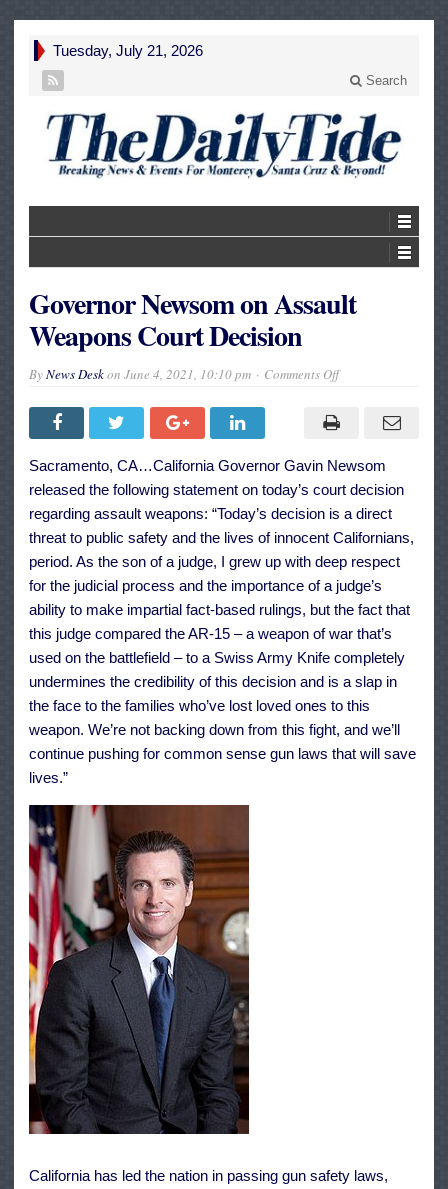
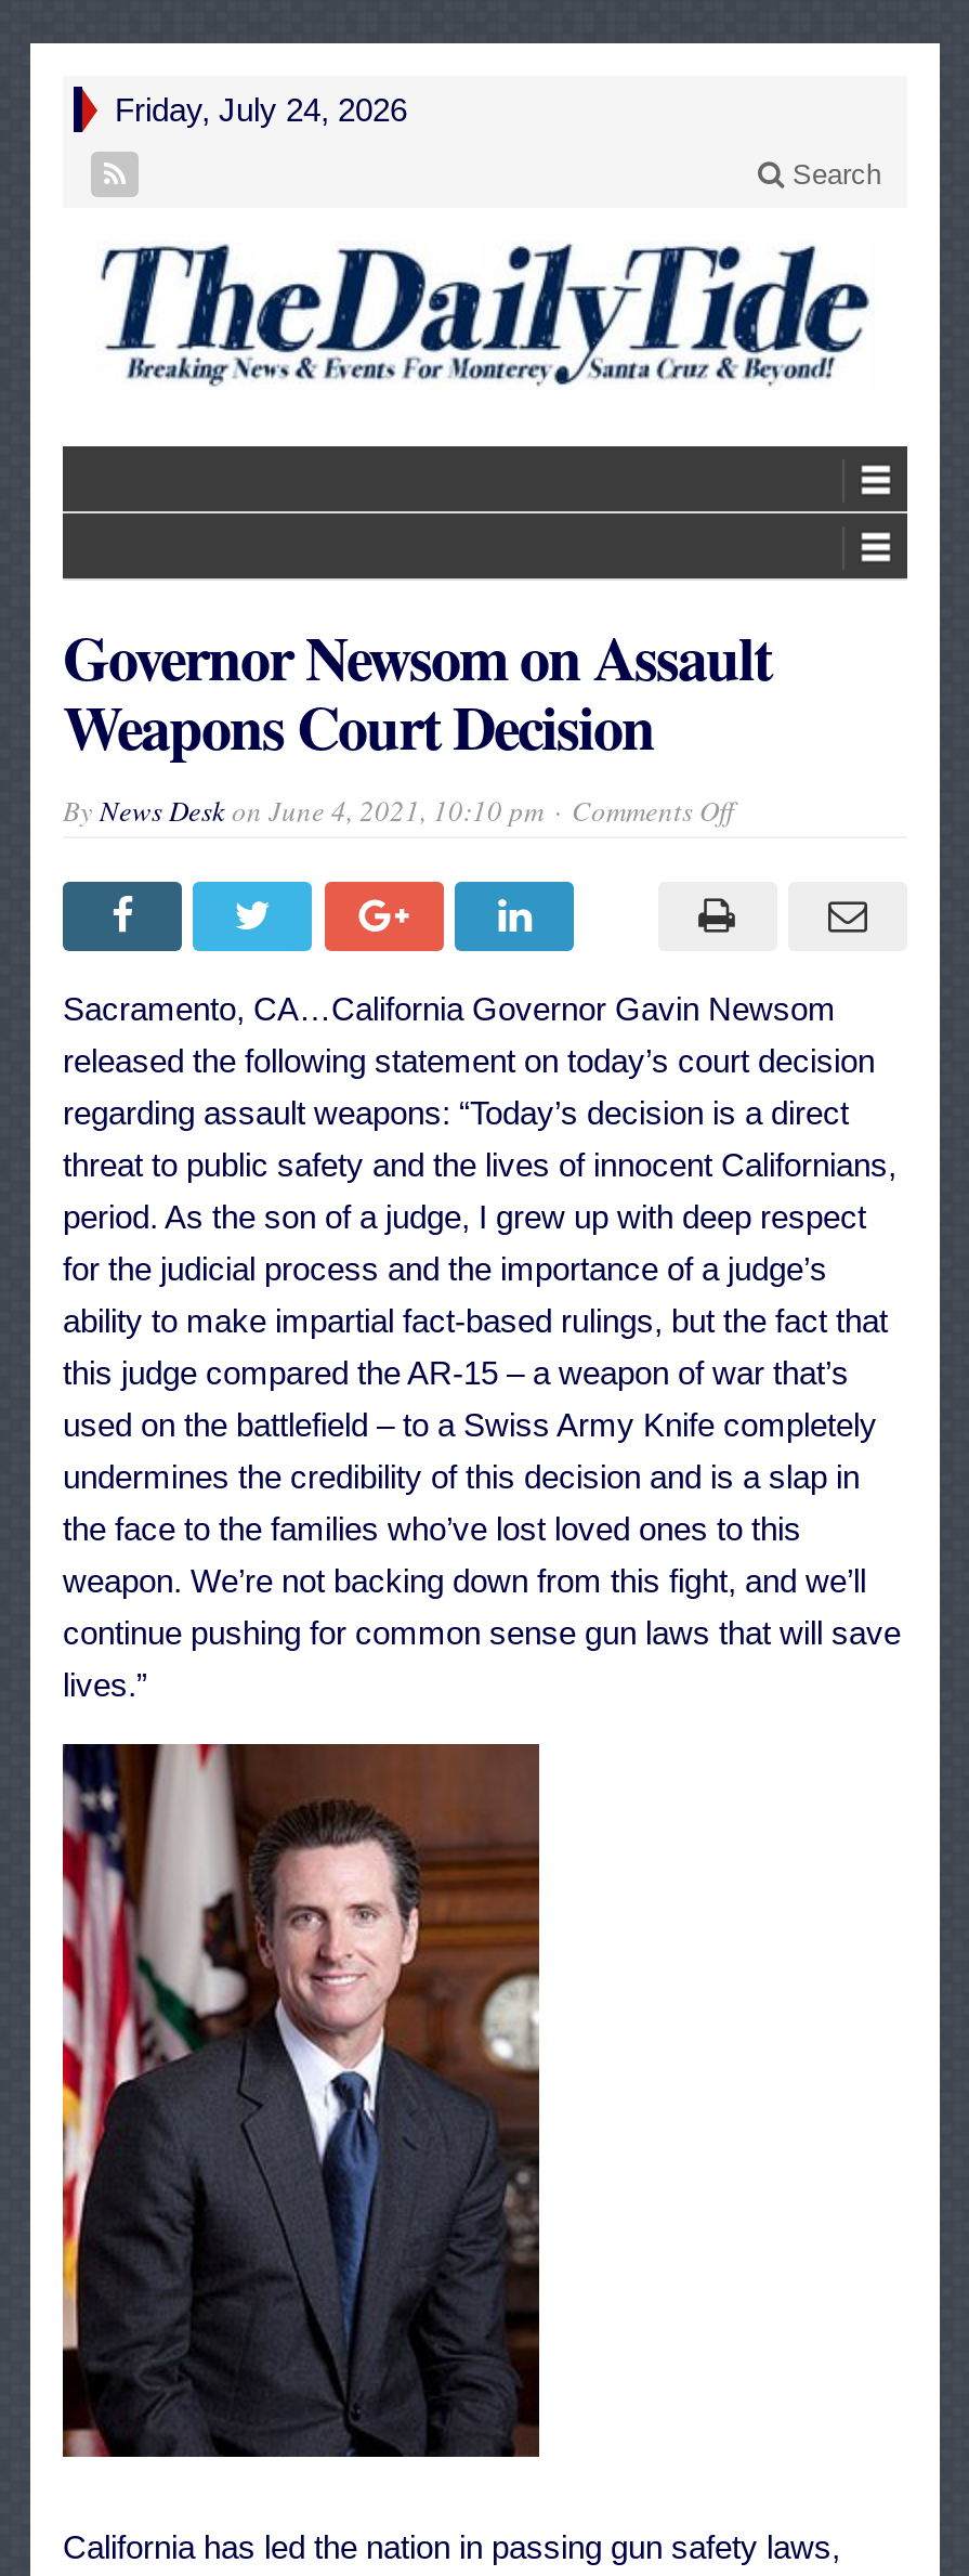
- Tuesday, July 21, 2026
+ Friday, July 24, 2026
